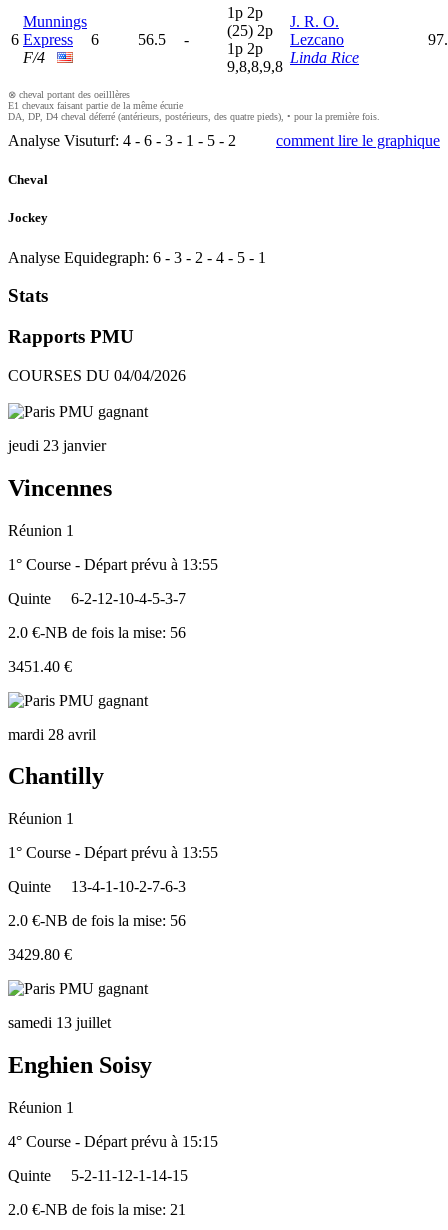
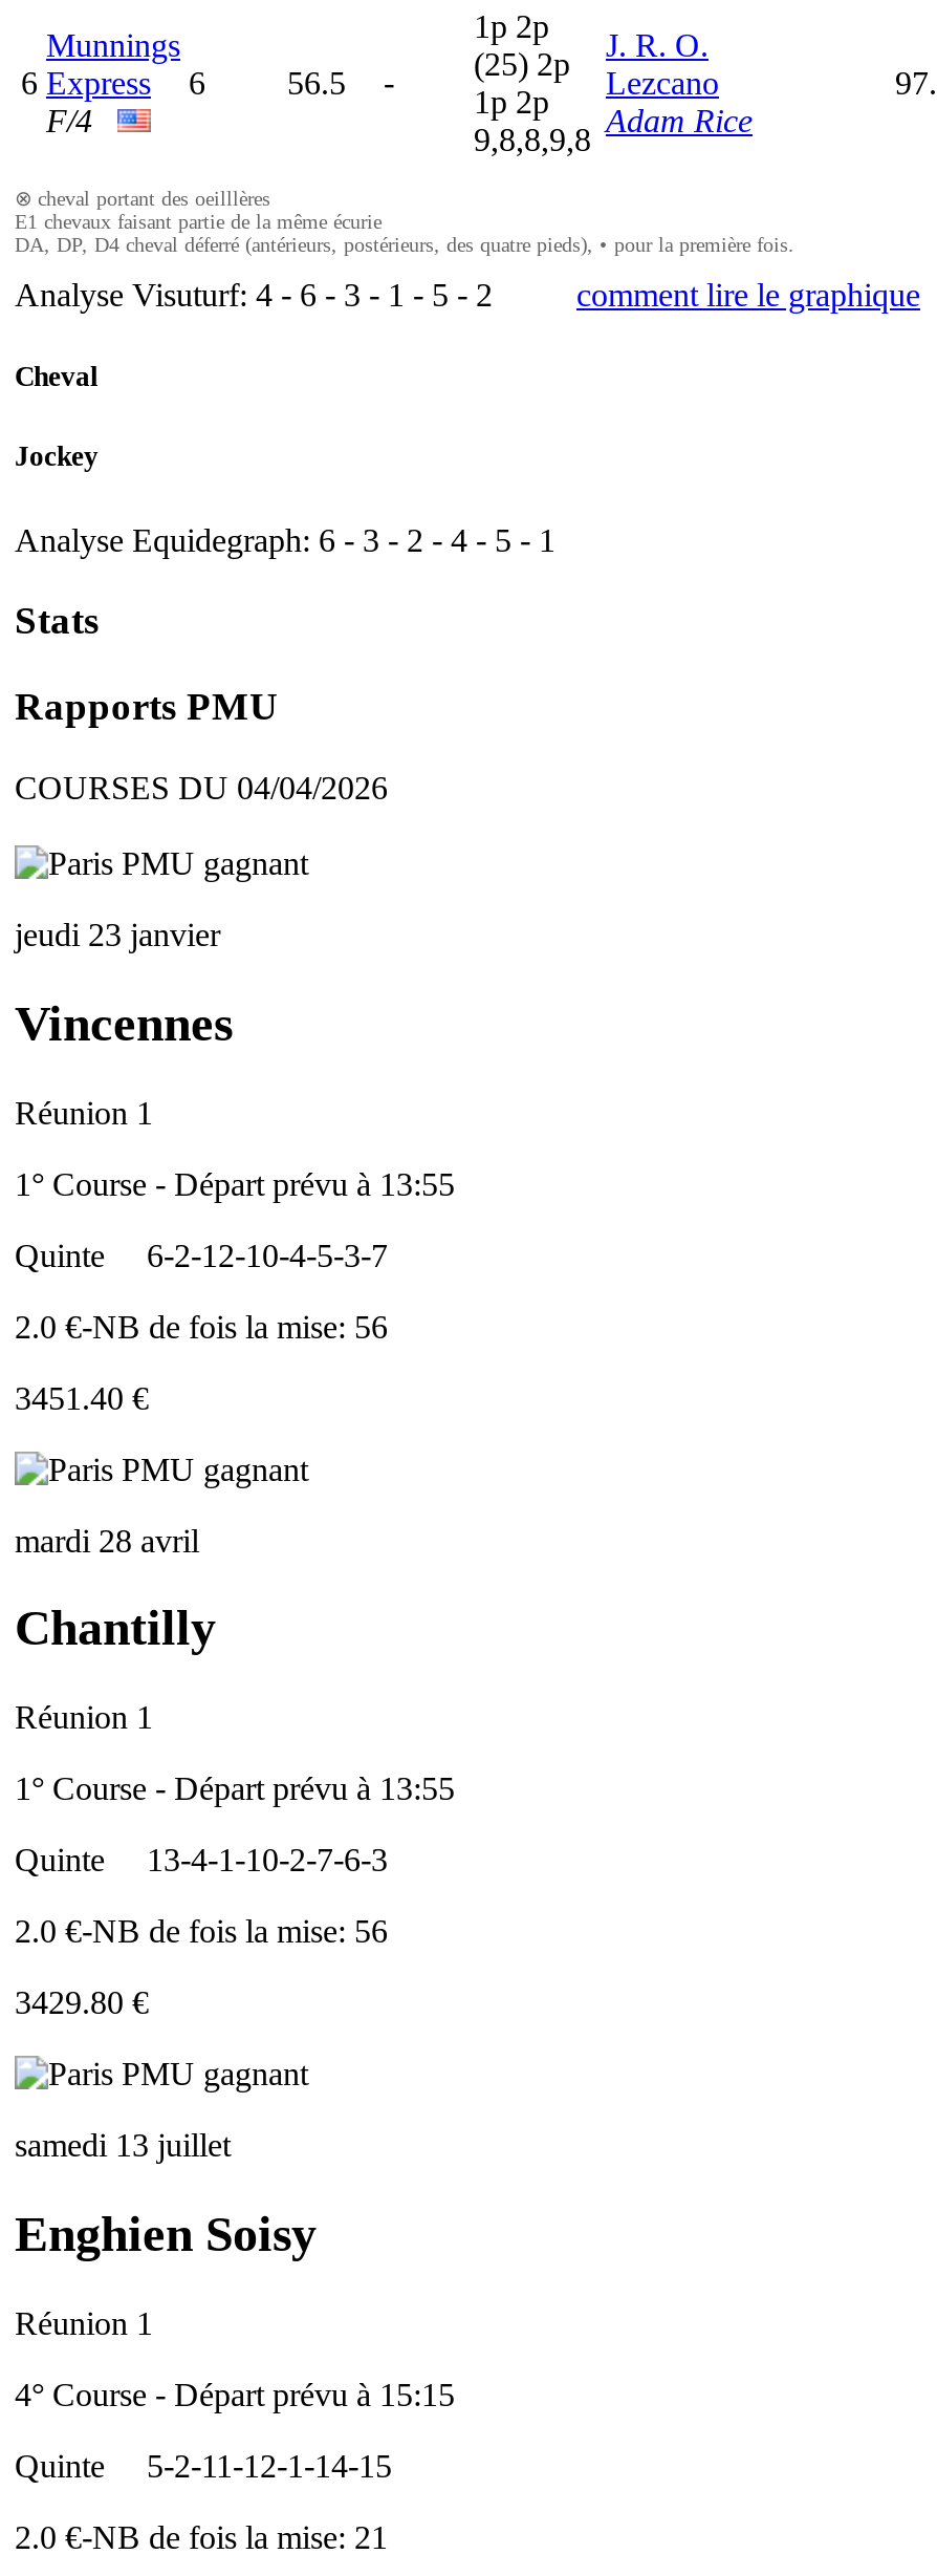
- Linda Rice
+ Adam Rice
